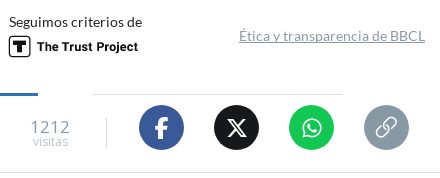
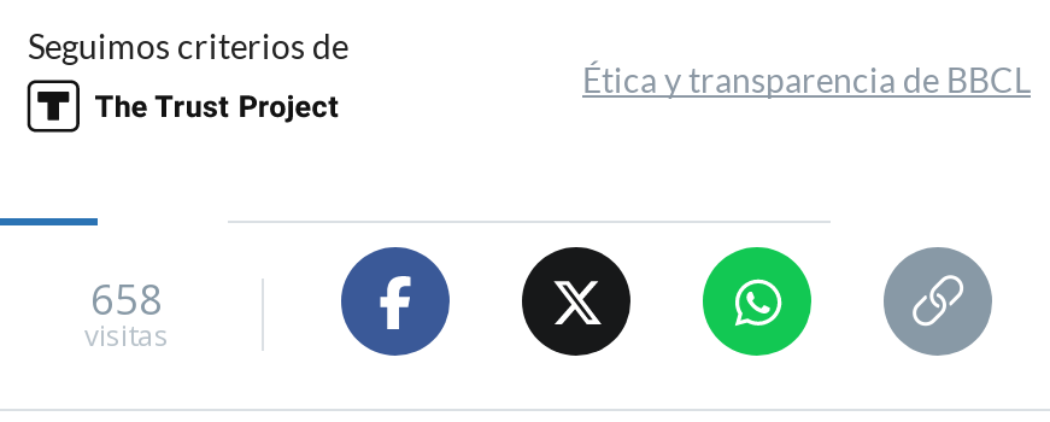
- 1212
+ 658
